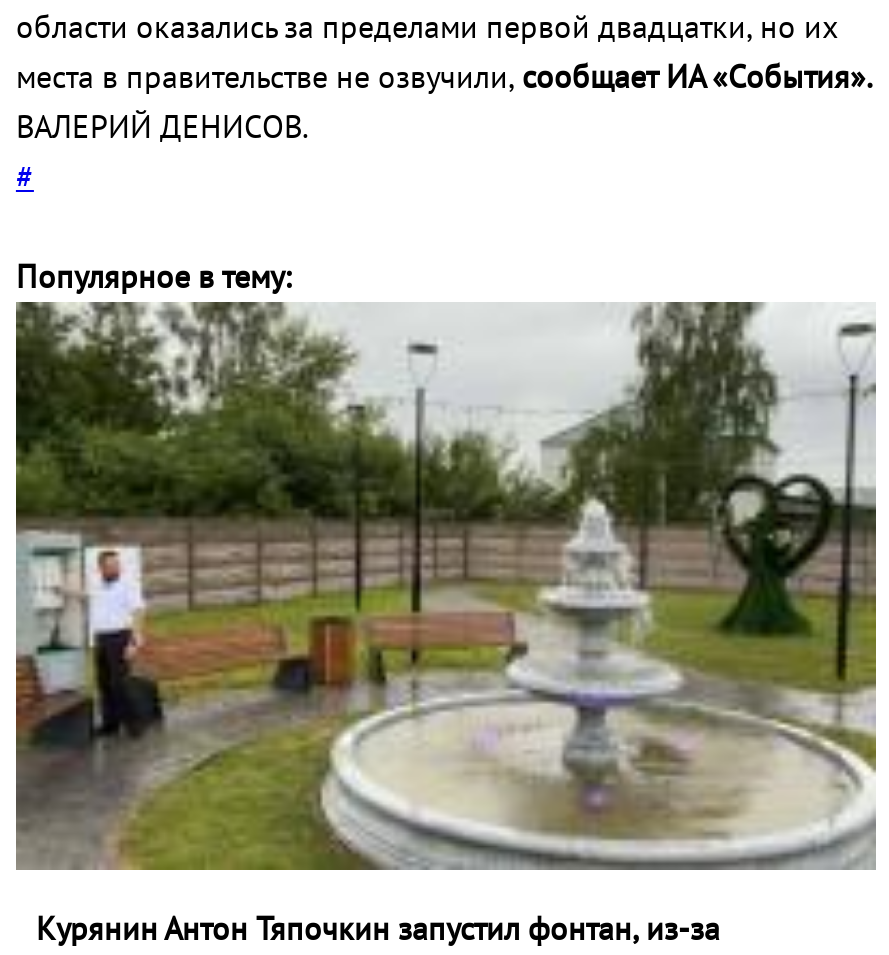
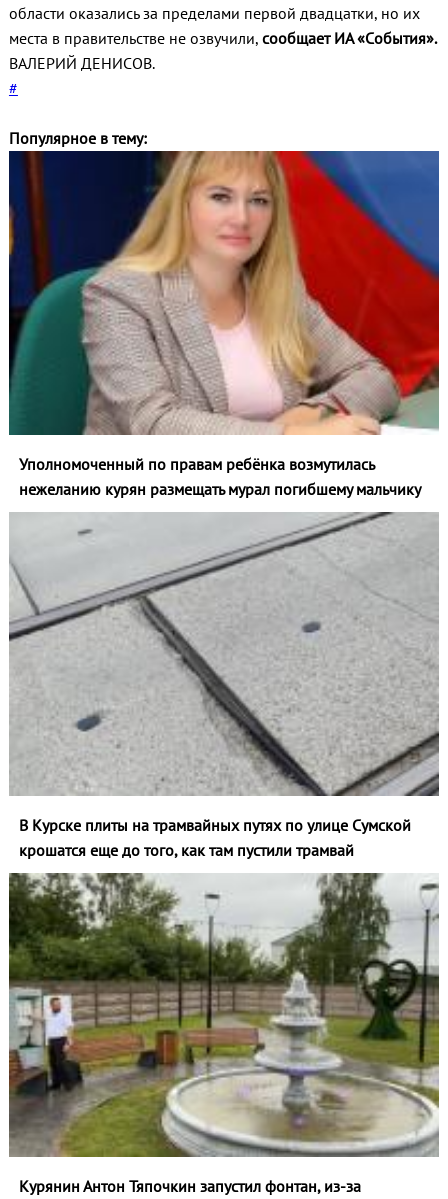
+ [image]
+ Уполномоченный по правам ребёнка возмутилась
+ нежеланию курян размещать мурал погибшему мальчику

+ [image]
+ В Курске плиты на трамвайных путях по улице Сумской
+ крошатся еще до того, как там пустили трамвай
